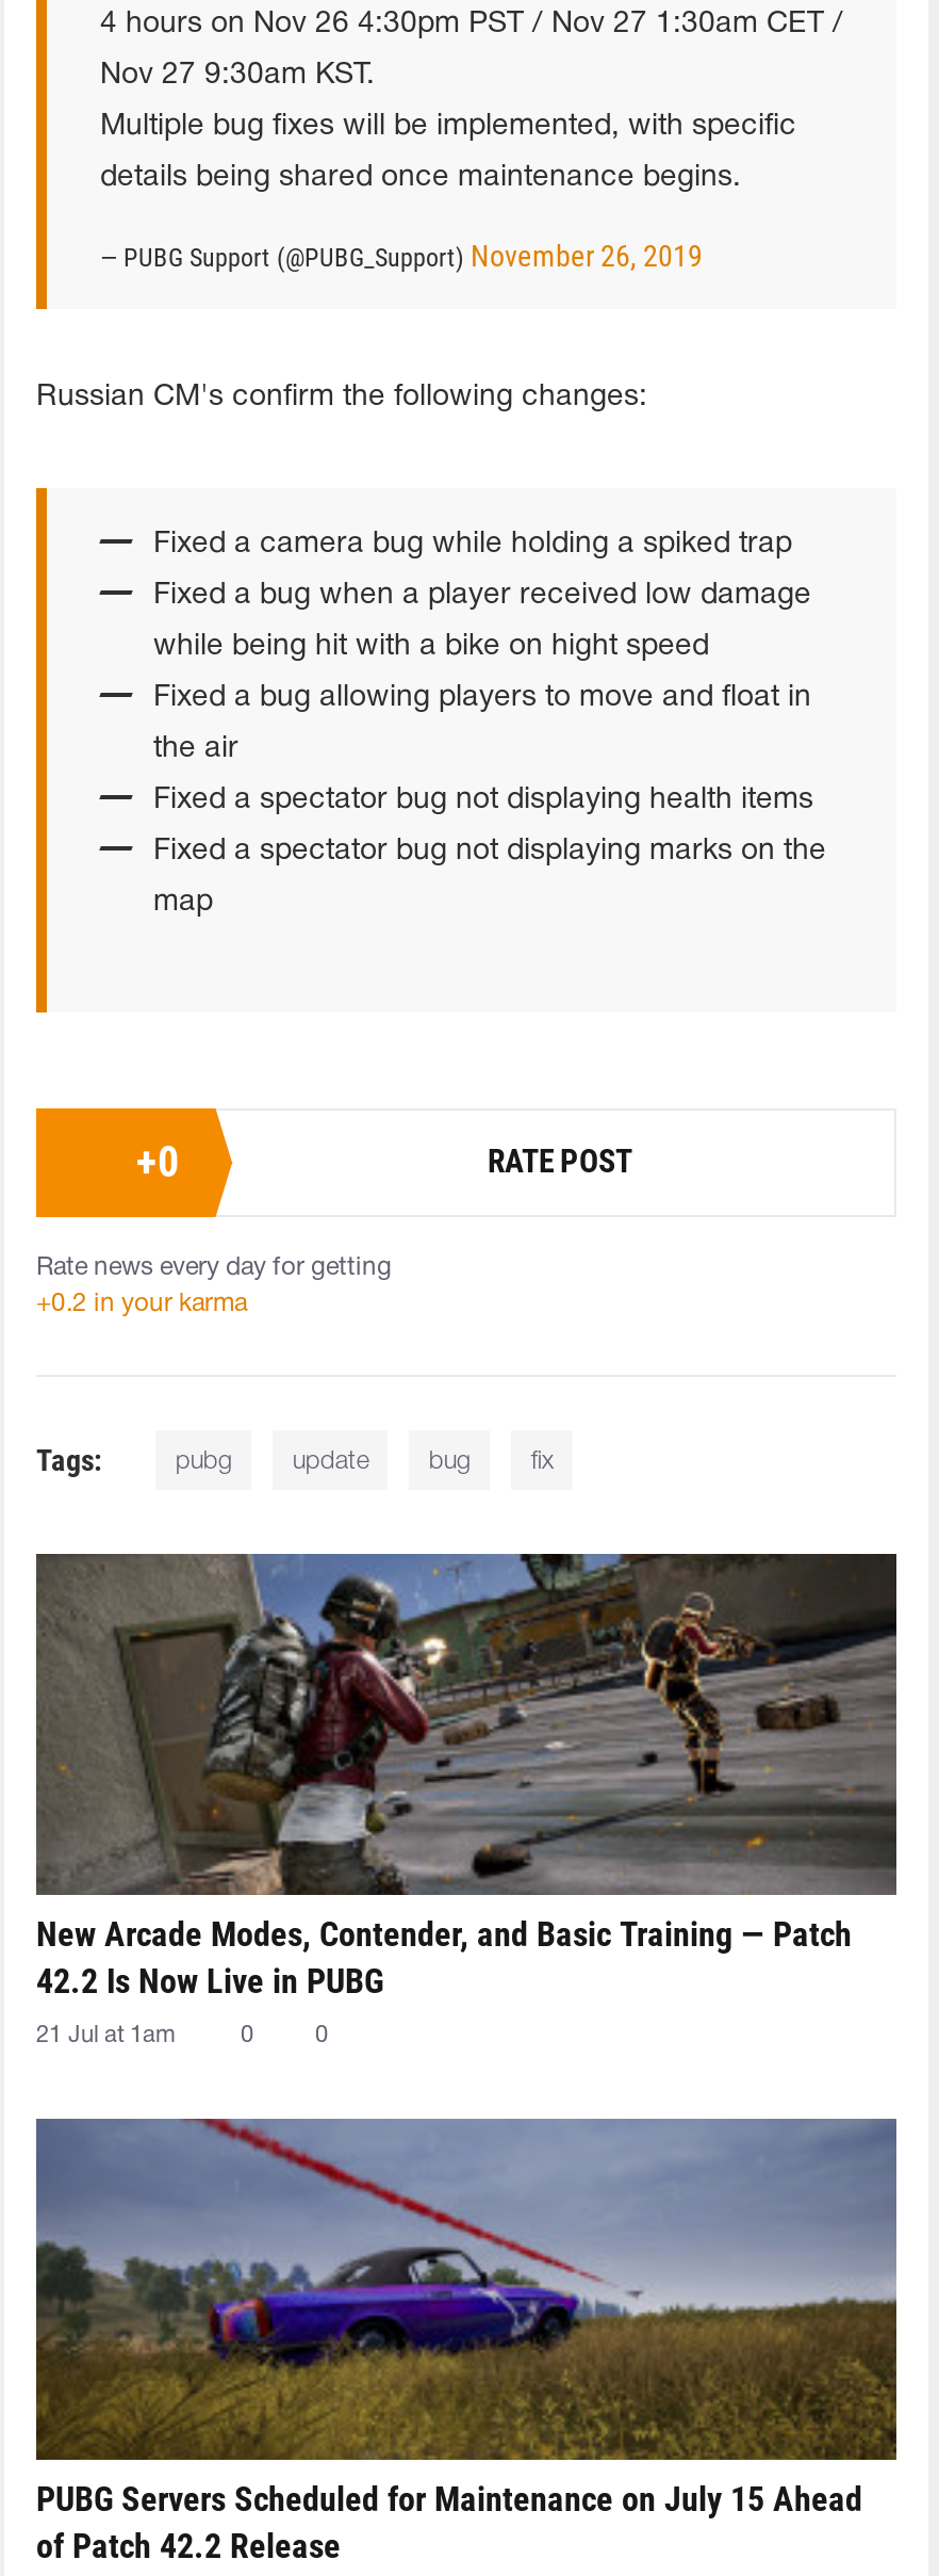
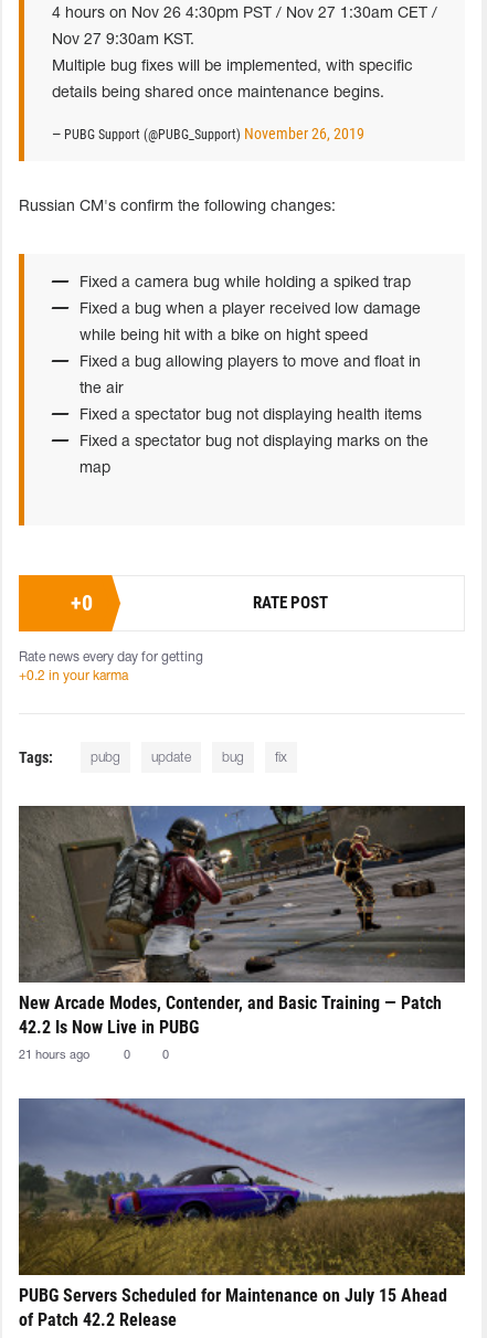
- 21 Jul at 1am
+ 21 hours ago
